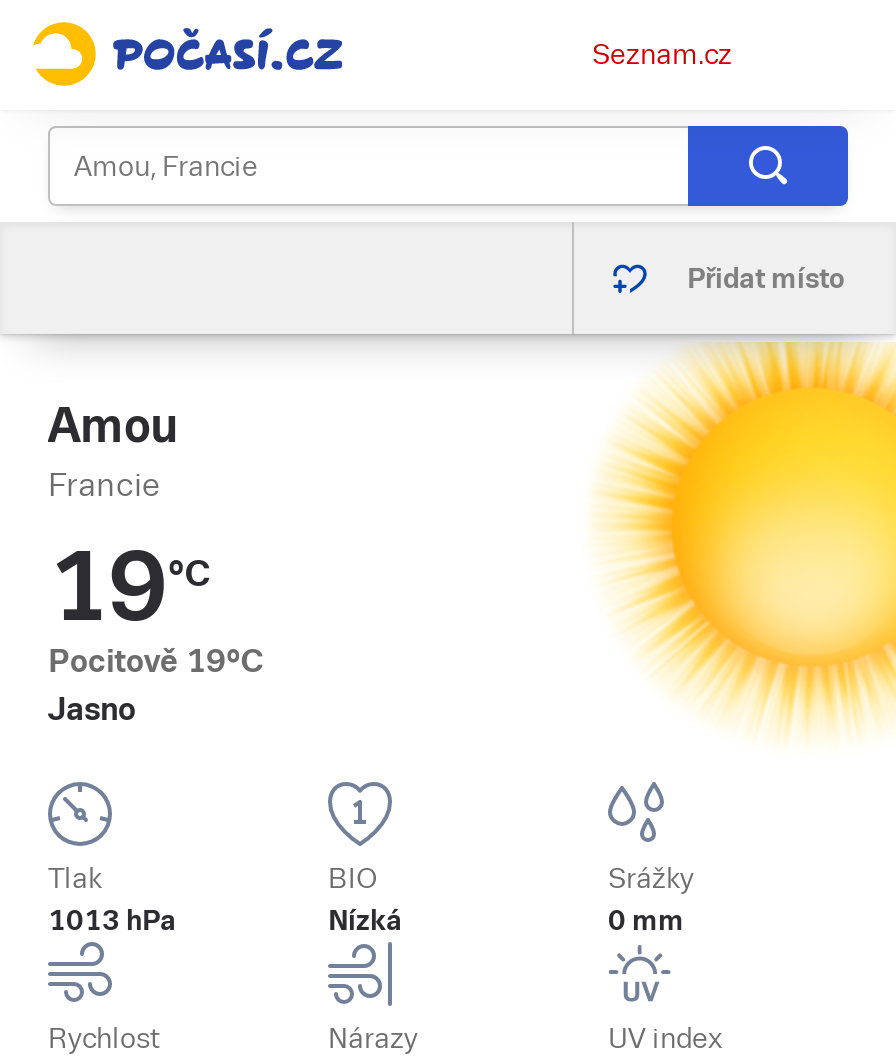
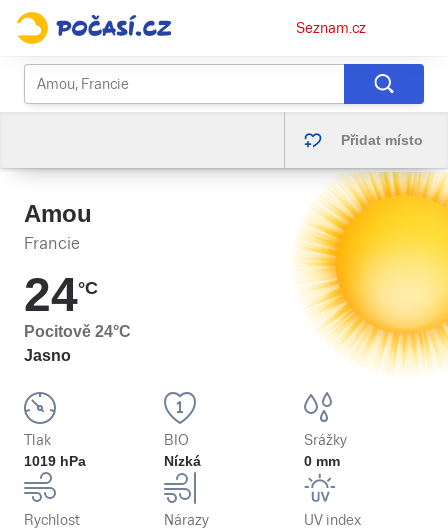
- 19°C
+ 24°C

- Pocitově 19°C
+ Pocitově 24°C

- 1013 hPa
+ 1019 hPa
